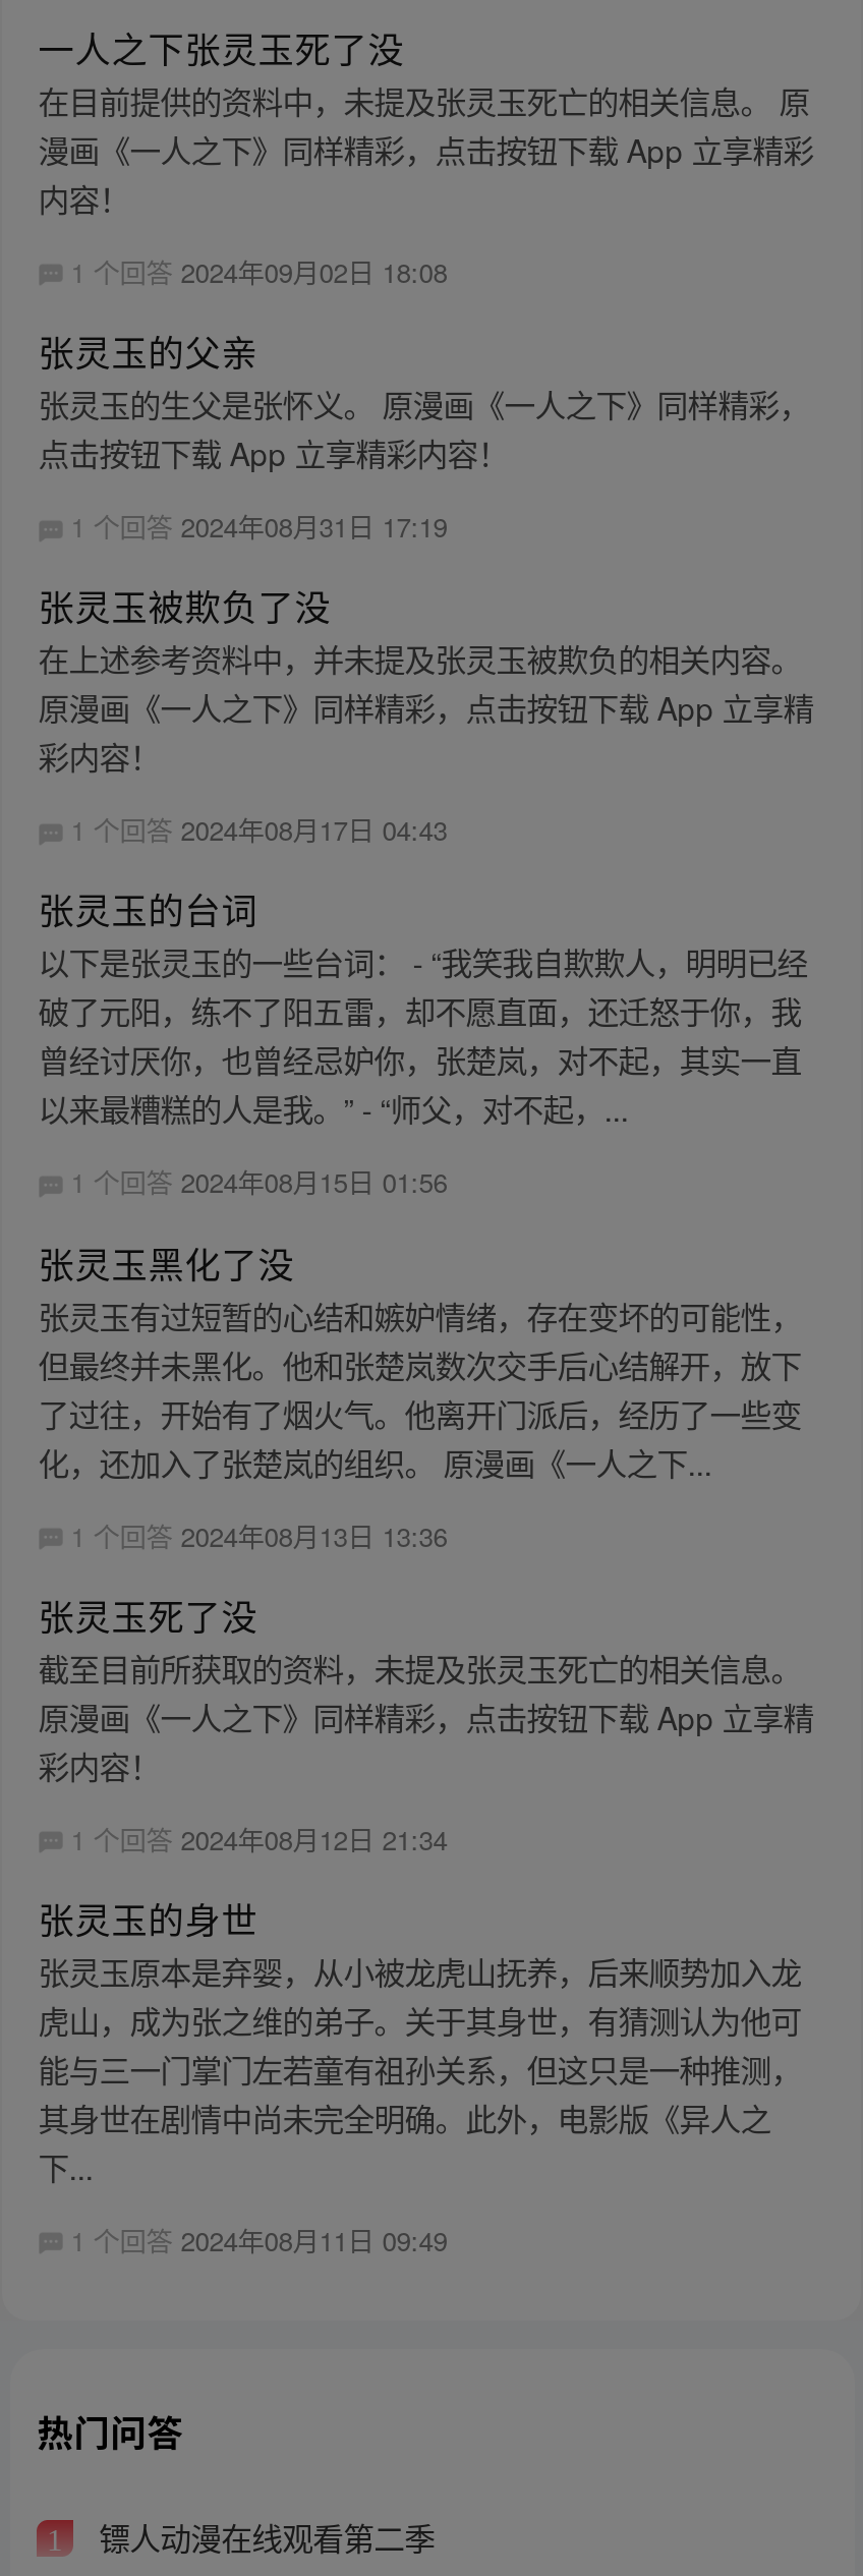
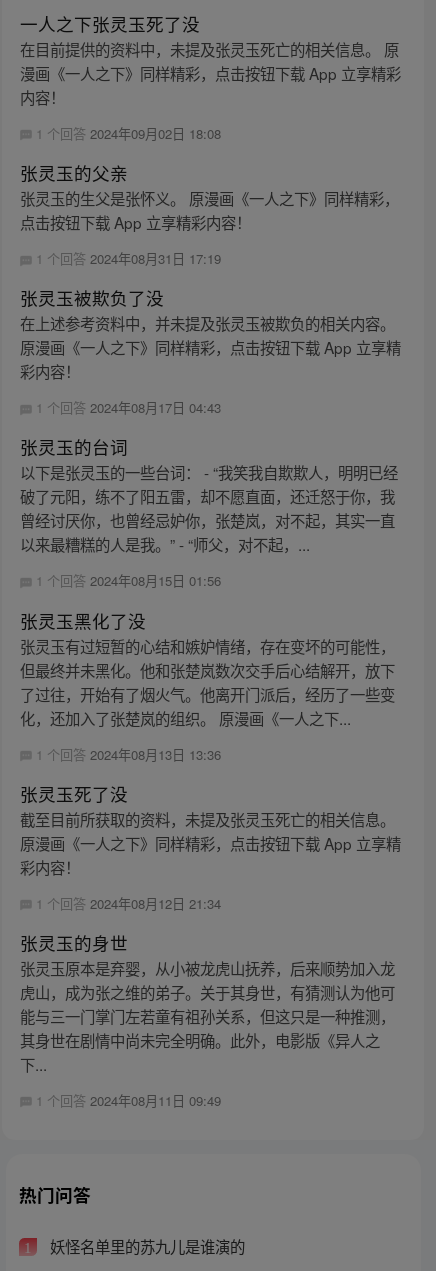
- 镖人动漫在线观看第二季
+ 妖怪名单里的苏九儿是谁演的
